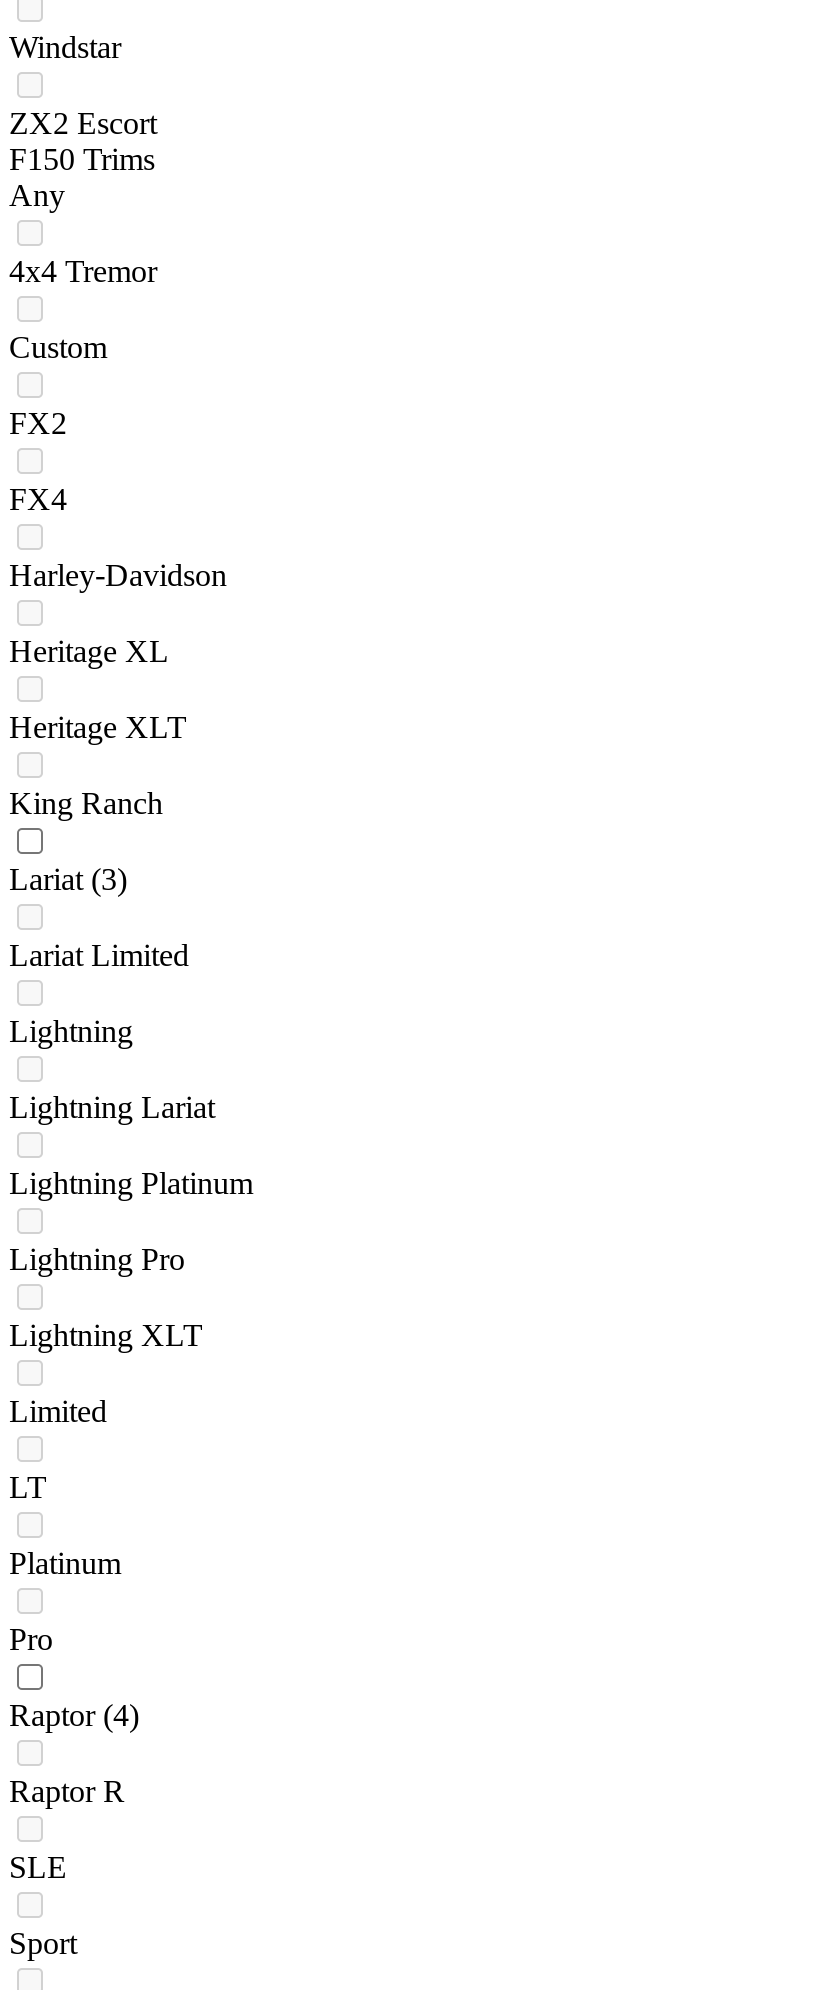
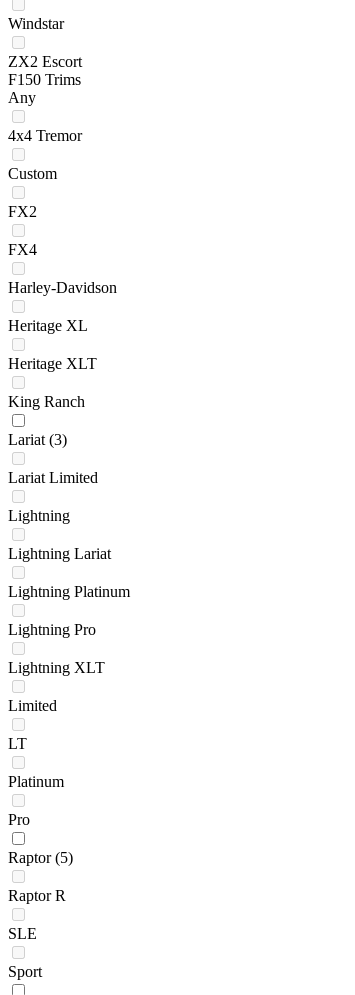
- Raptor (4)
+ Raptor (5)
